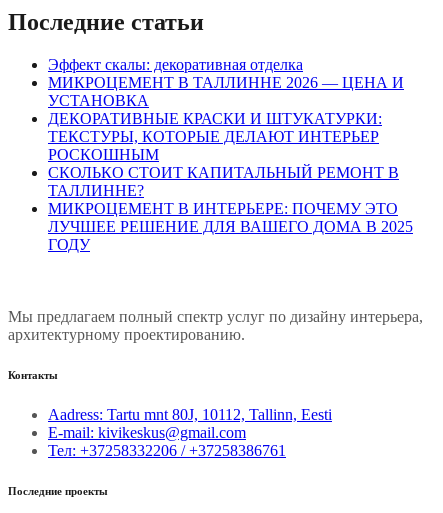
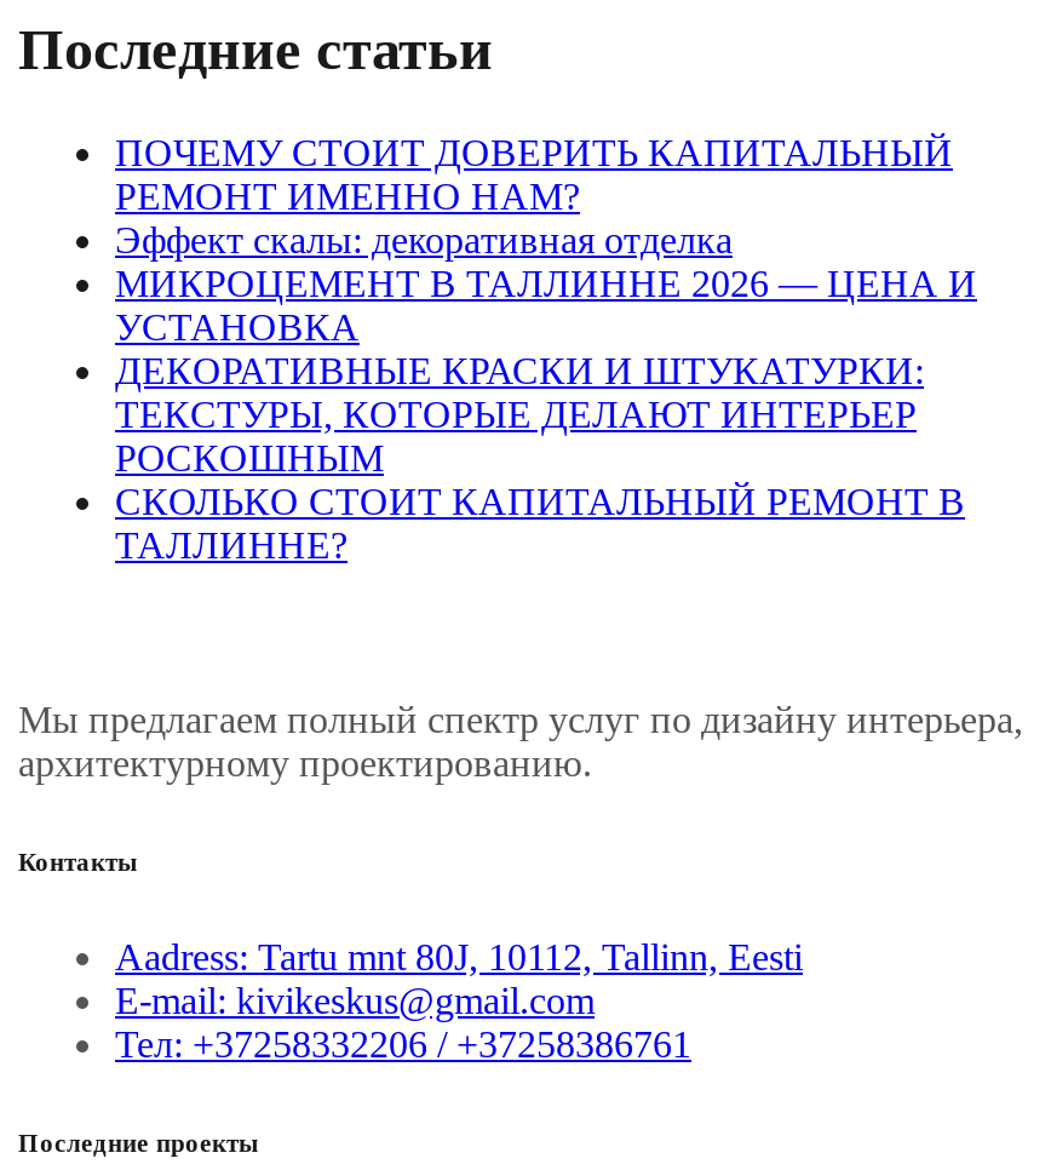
+ ПОЧЕМУ СТОИТ ДОВЕРИТЬ КАПИТАЛЬНЫЙ
+ РЕМОНТ ИМЕННО НАМ?

moved down: Эффект скалы: декоративная отделка | МИКРОЦЕМЕНТ В ТАЛЛИННЕ 2026 — ЦЕНА И | УСТАНОВКА | ДЕКОРАТИВНЫЕ КРАСКИ И ШТУКАТУРКИ: | ТЕКСТУРЫ, КОТОРЫЕ ДЕЛАЮТ ИНТЕРЬЕР | РОСКОШНЫМ | СКОЛЬКО СТОИТ КАПИТАЛЬНЫЙ РЕМОНТ В | ТАЛЛИННЕ?

- МИКРОЦЕМЕНТ В ИНТЕРЬЕРЕ: ПОЧЕМУ ЭТО
- ЛУЧШЕЕ РЕШЕНИЕ ДЛЯ ВАШЕГО ДОМА В 2025
- ГОДУ
